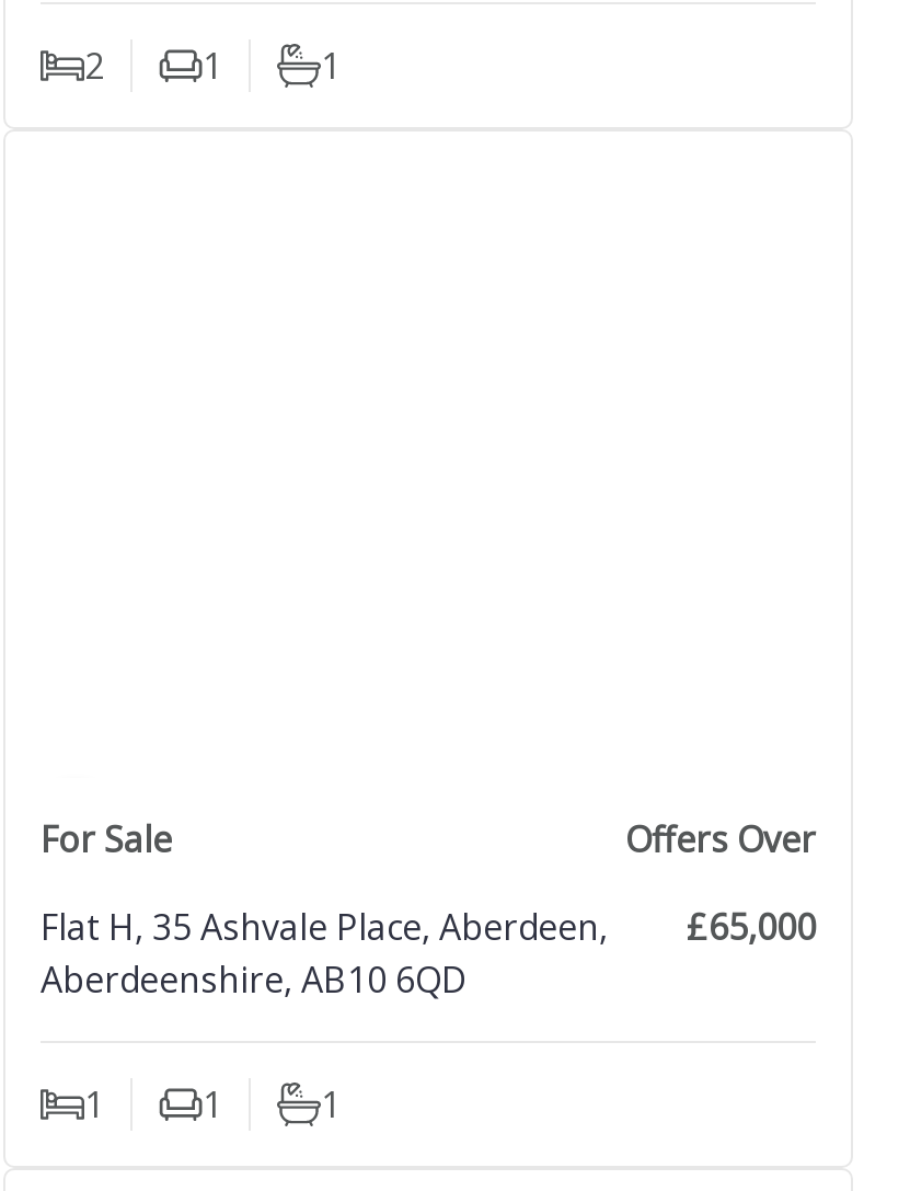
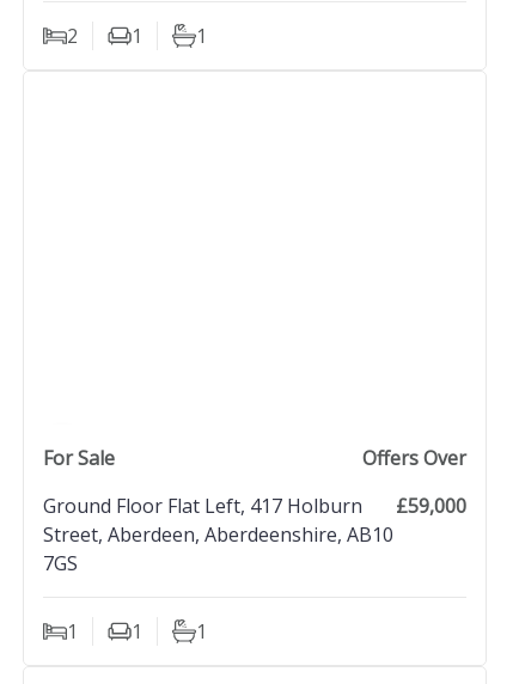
- Flat H, 35 Ashvale Place, Aberdeen,
- Aberdeenshire, AB10 6QD
+ Ground Floor Flat Left, 417 Holburn
+ Street, Aberdeen, Aberdeenshire, AB10
+ 7GS

- £65,000
+ £59,000
